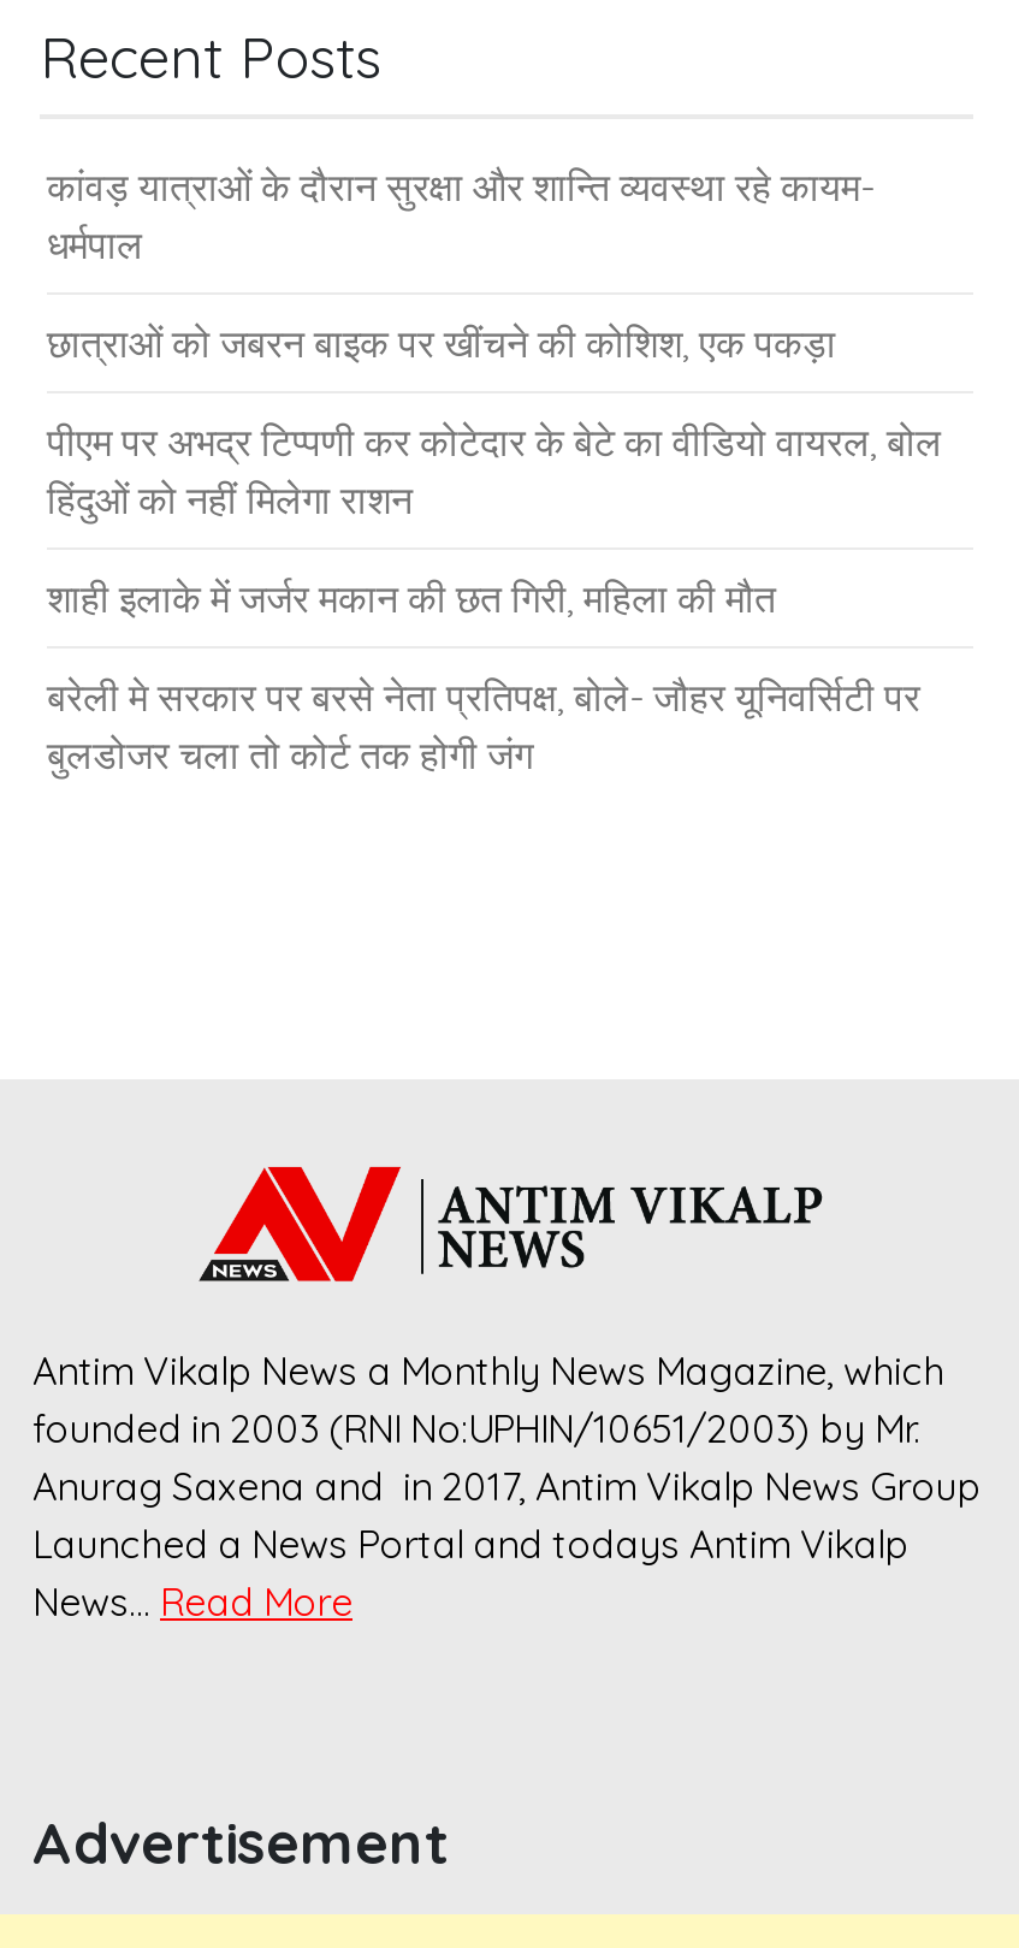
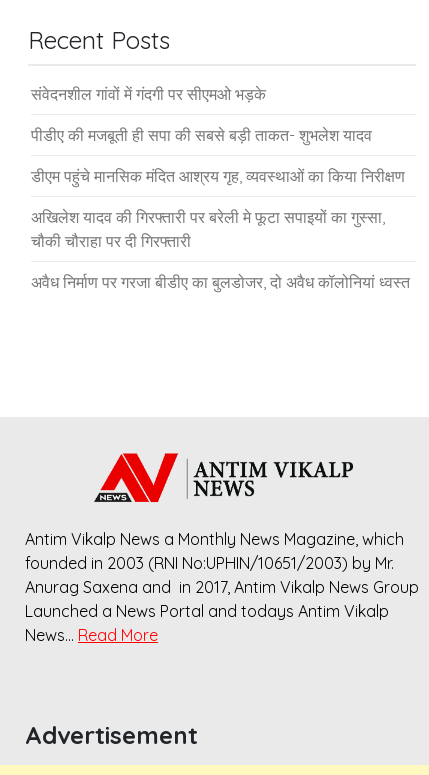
- कांवड़ यात्राओं के दौरान सुरक्षा और शान्ति व्यवस्था रहे कायम-
- धर्मपाल
+ संवेदनशील गांवों में गंदगी पर सीएमओ भड़के

- छात्राओं को जबरन बाइक पर खींचने की कोशिश, एक पकड़ा
+ पीडीए की मजबूती ही सपा की सबसे बड़ी ताकत- शुभलेश यादव

- पीएम पर अभद्र टिप्पणी कर कोटेदार के बेटे का वीडियो वायरल, बोल
- हिंदुओं को नहीं मिलेगा राशन
+ डीएम पहुंचे मानसिक मंदित आश्रय गृह, व्यवस्थाओं का किया निरीक्षण

- शाही इलाके में जर्जर मकान की छत गिरी, महिला की मौत
+ अखिलेश यादव की गिरफ्तारी पर बरेली मे फूटा सपाइयों का गुस्सा,
+ चौकी चौराहा पर दी गिरफ्तारी

- बरेली मे सरकार पर बरसे नेता प्रतिपक्ष, बोले- जौहर यूनिवर्सिटी पर
- बुलडोजर चला तो कोर्ट तक होगी जंग
+ अवैध निर्माण पर गरजा बीडीए का बुलडोजर, दो अवैध कॉलोनियां ध्वस्त
